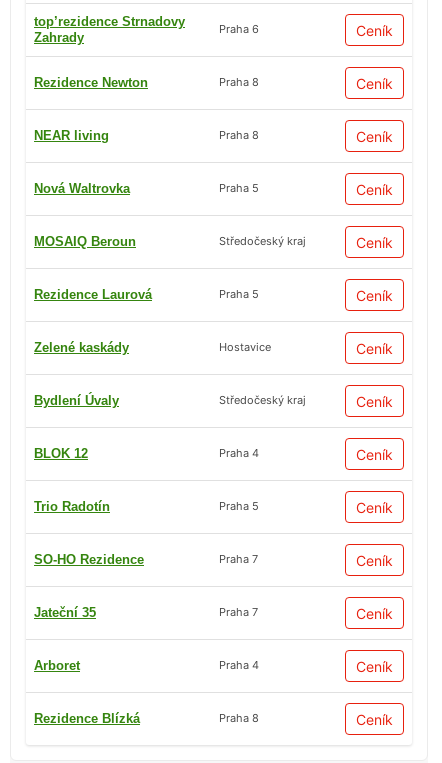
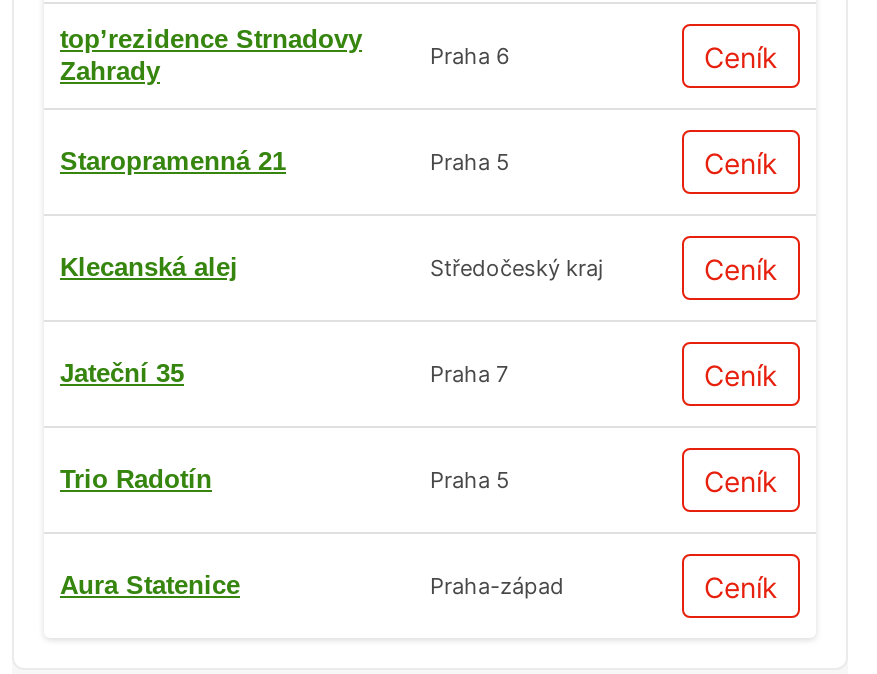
- Rezidence Newton
- Praha 8
- Ceník
- NEAR living
- Praha 8
- Ceník
- Nová Waltrovka
+ Staropramenná 21

- MOSAIQ Beroun
+ Klecanská alej

- Rezidence Laurová
- Praha 5
- Ceník
- Zelené kaskády
- Hostavice
- Ceník
- Bydlení Úvaly
- Středočeský kraj
- Ceník
- BLOK 12
- Praha 4
+ Jateční 35
+ Praha 7

- SO-HO Rezidence
- Praha 7
- Ceník
- Jateční 35
- Praha 7
- Ceník
- Arboret
- Praha 4
- Ceník
- Rezidence Blízká
- Praha 8
+ Aura Statenice
+ Praha-západ
